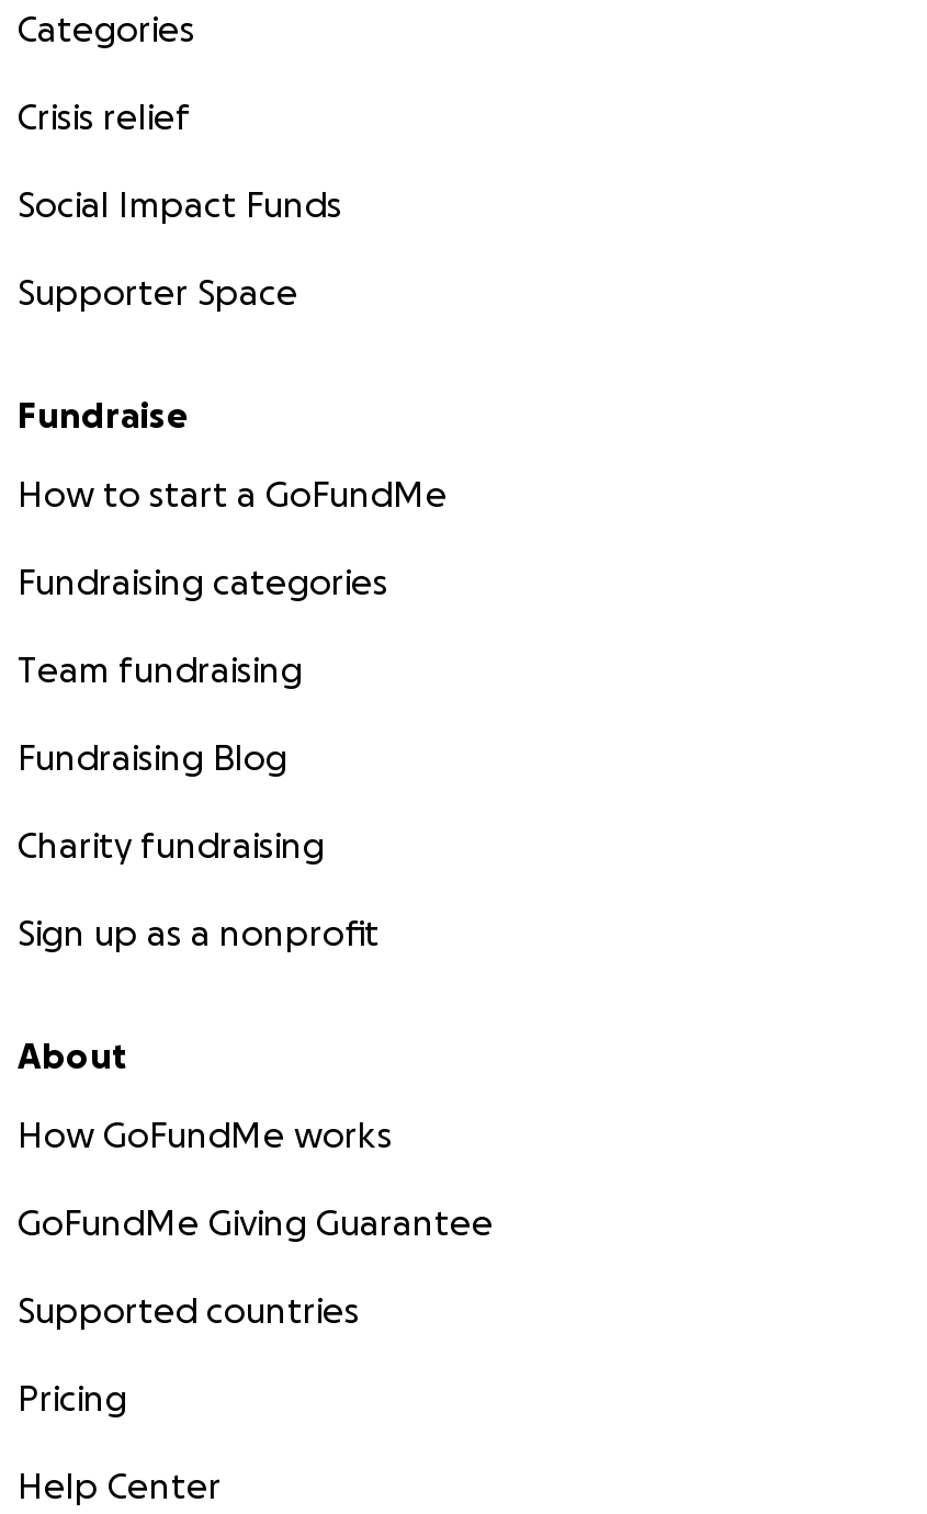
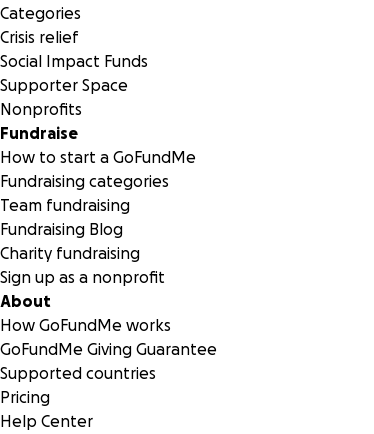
+ Nonprofits
